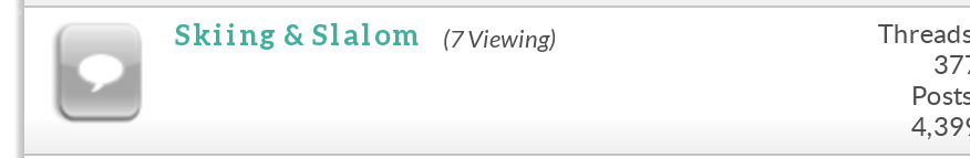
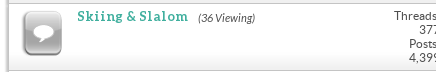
- Skiing & Slalom (7 Viewing)
+ Skiing & Slalom (36 Viewing)
